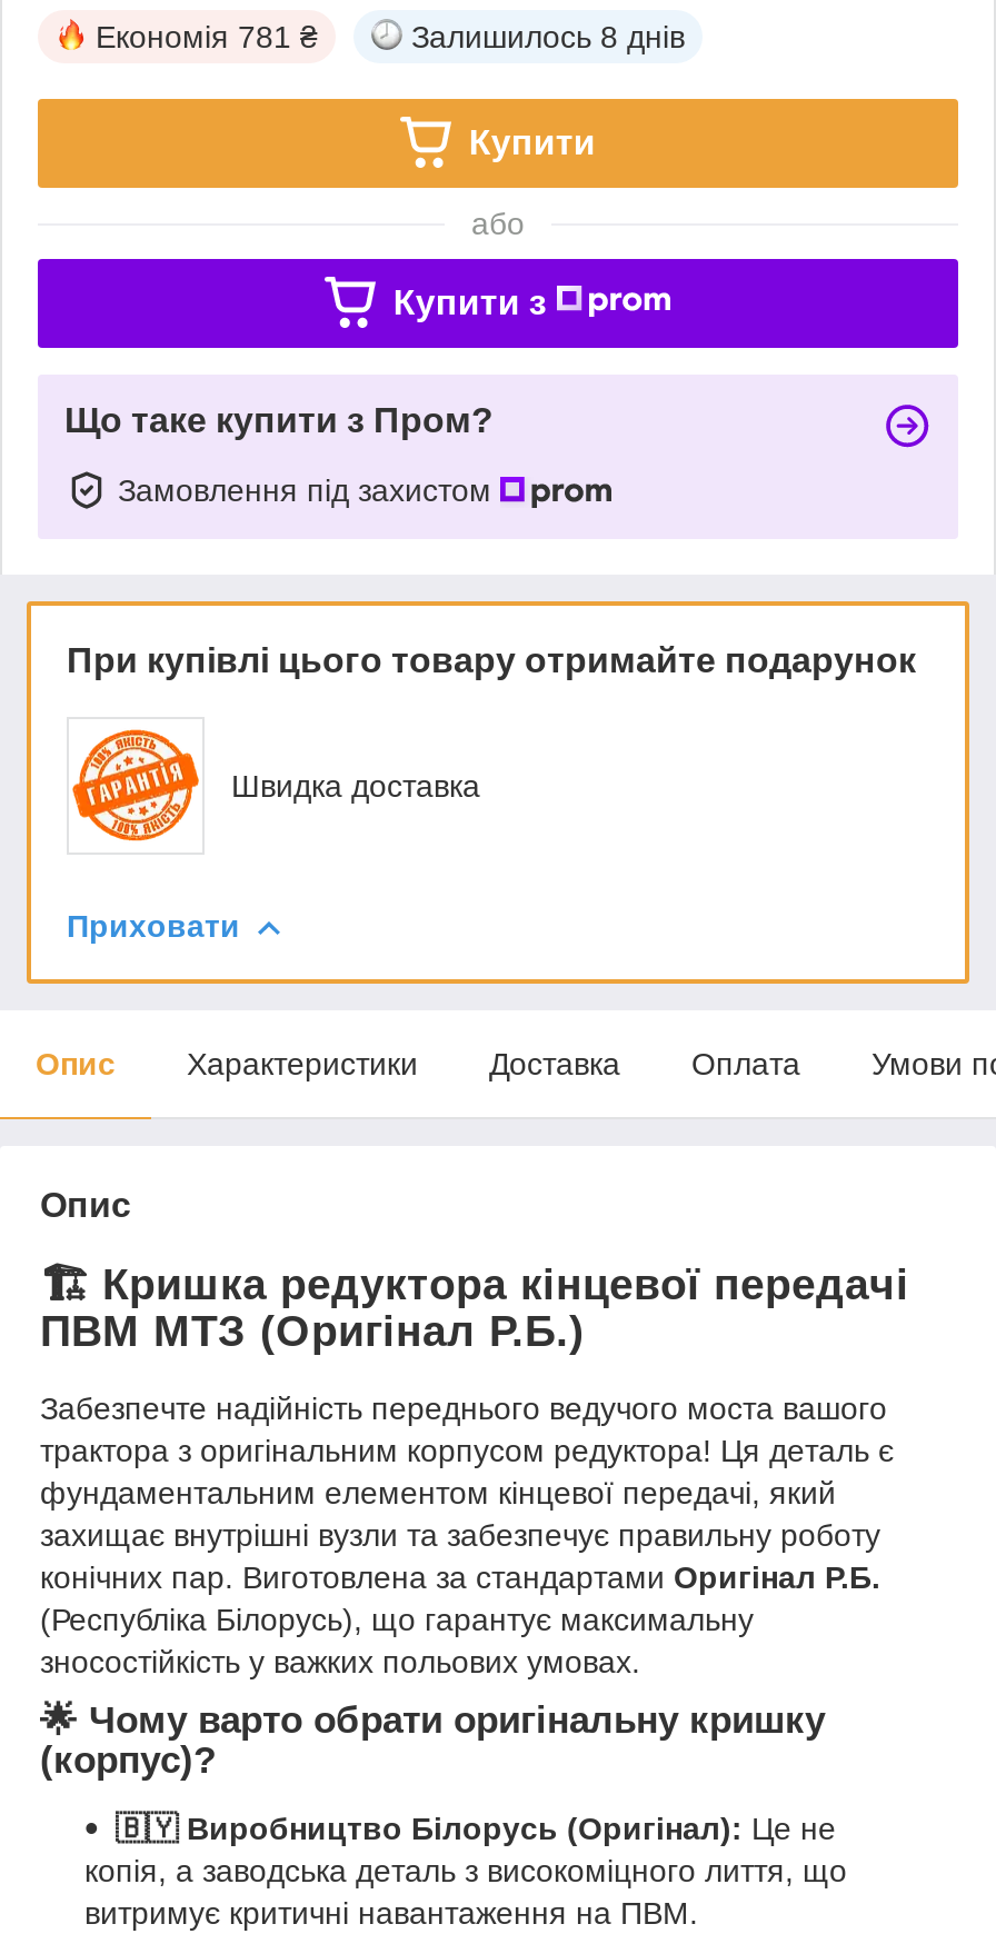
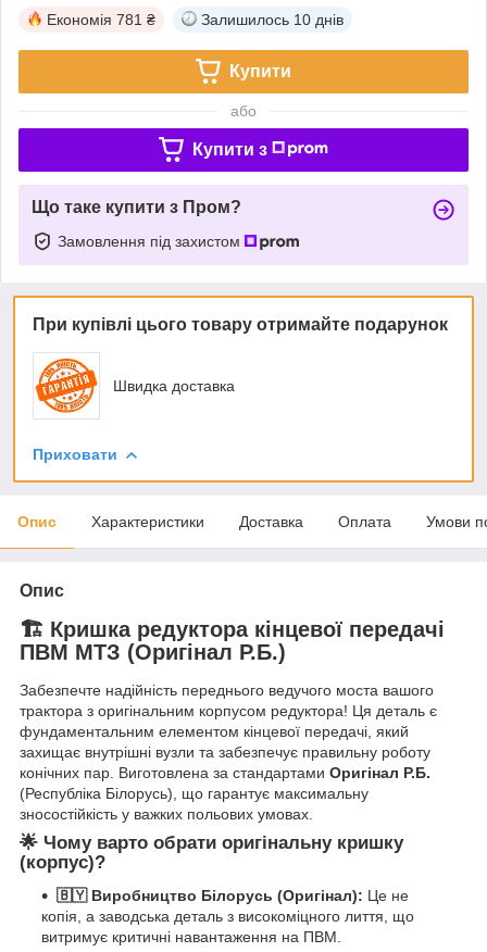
- Залишилось 8 днів
+ Залишилось 10 днів
